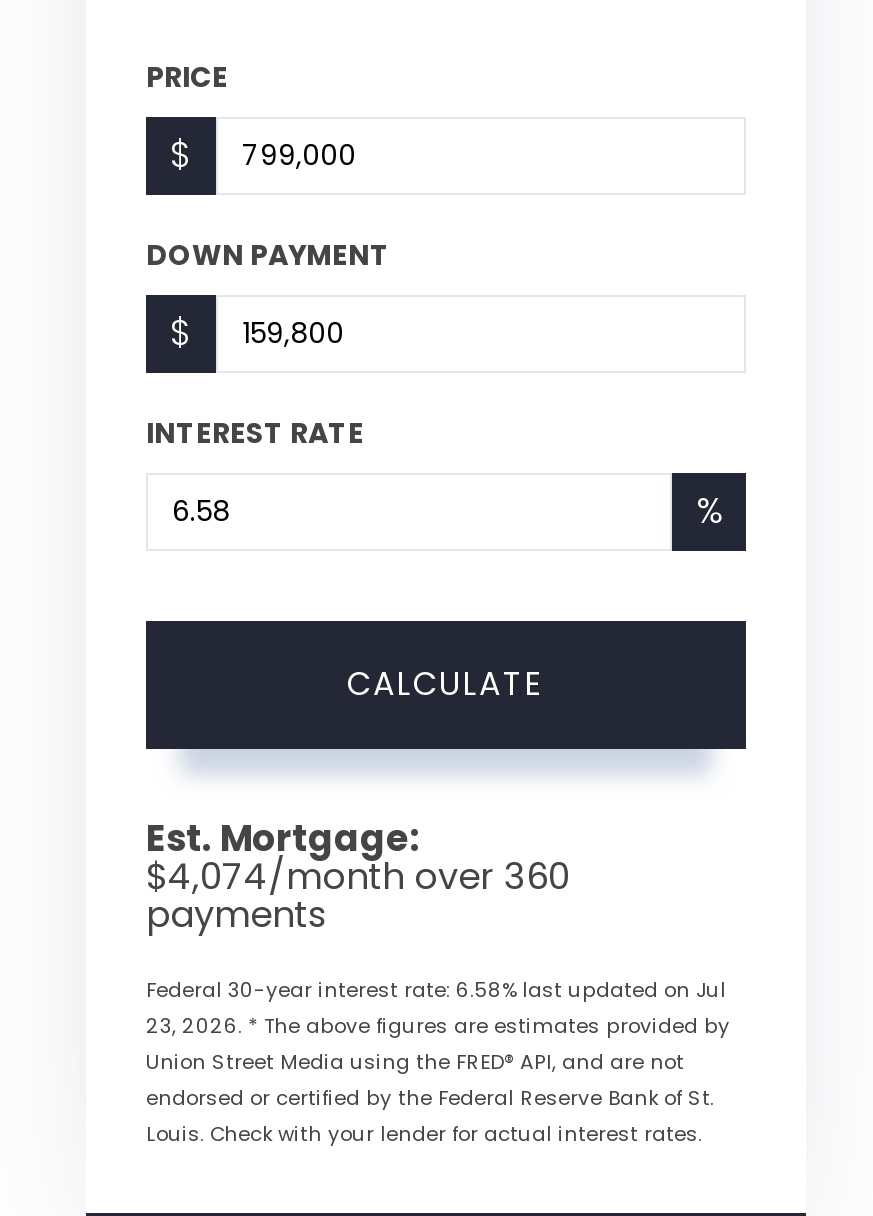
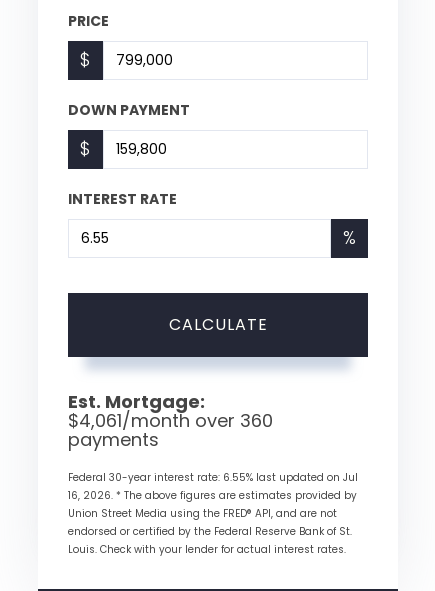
- $4,074/month over 360
+ $4,061/month over 360

- Federal 30-year interest rate: 6.58% last updated on Jul
+ Federal 30-year interest rate: 6.55% last updated on Jul

- 23, 2026. * The above figures are estimates provided by
+ 16, 2026. * The above figures are estimates provided by
